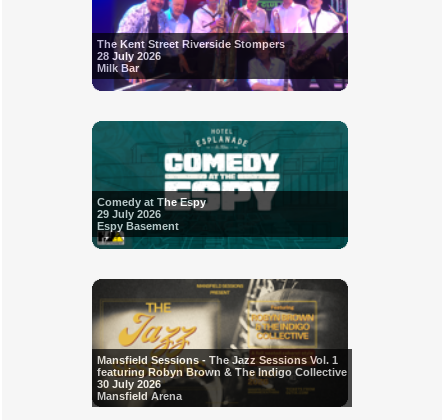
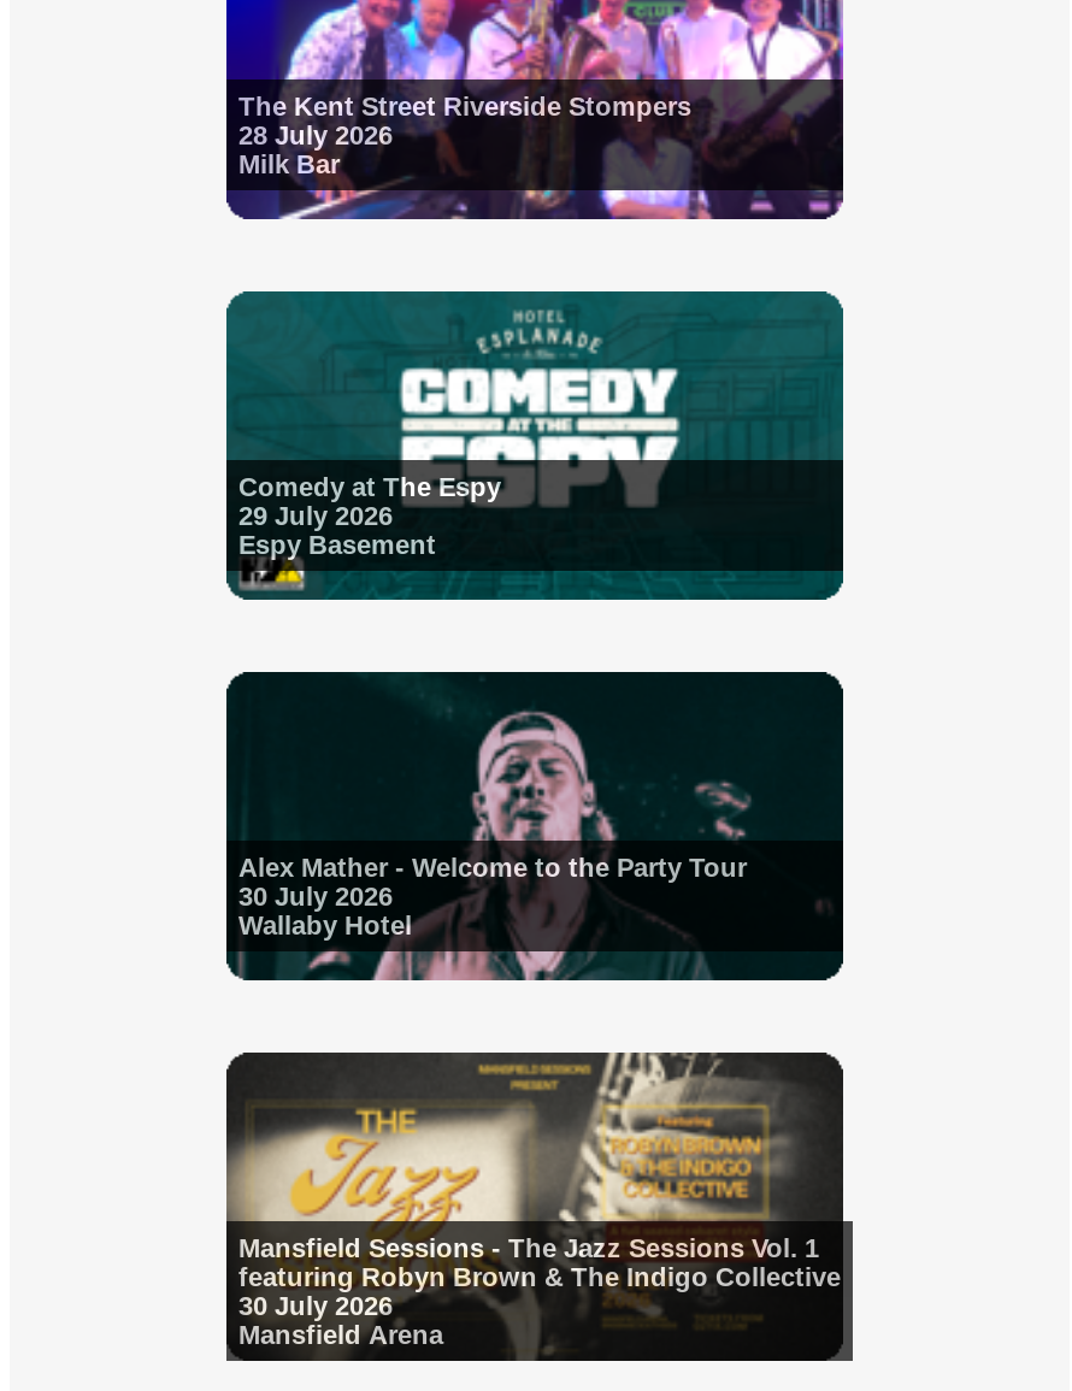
+ [image]
+ Alex Mather - Welcome to the Party Tour
+ 30 July 2026
+ Wallaby Hotel
